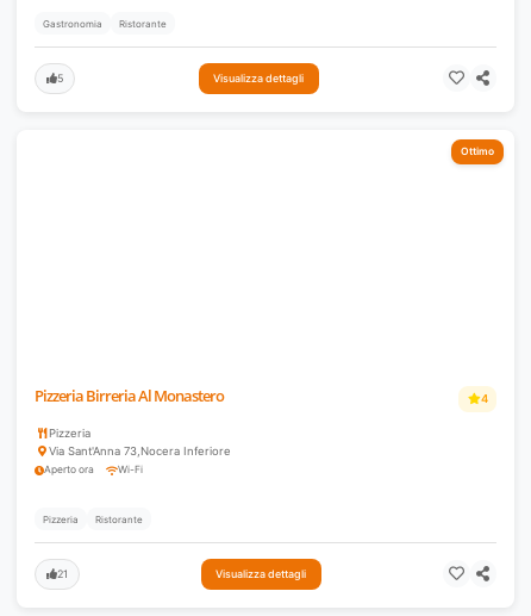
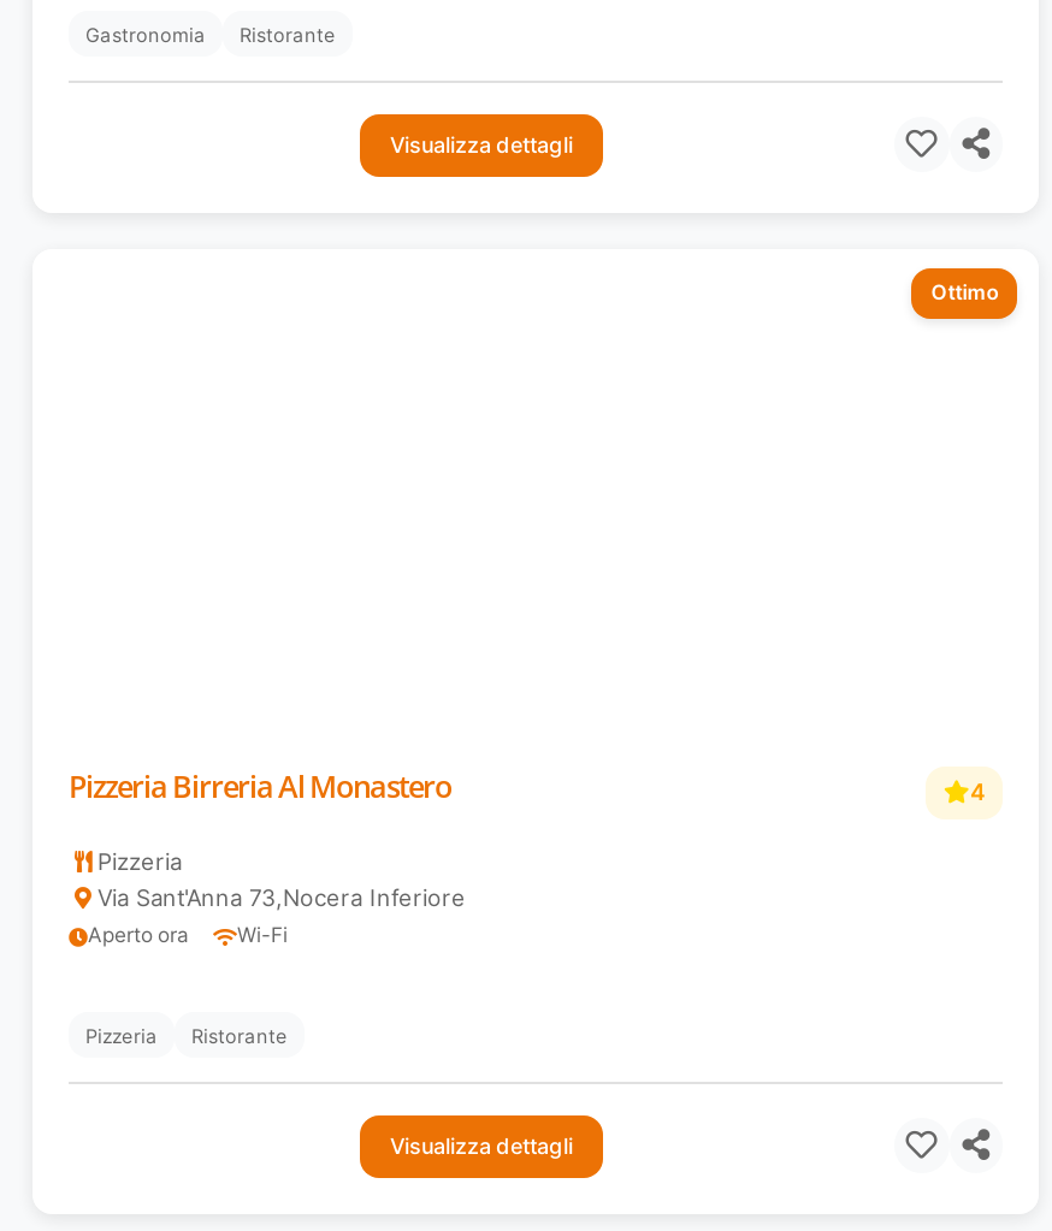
- 5

- 21
